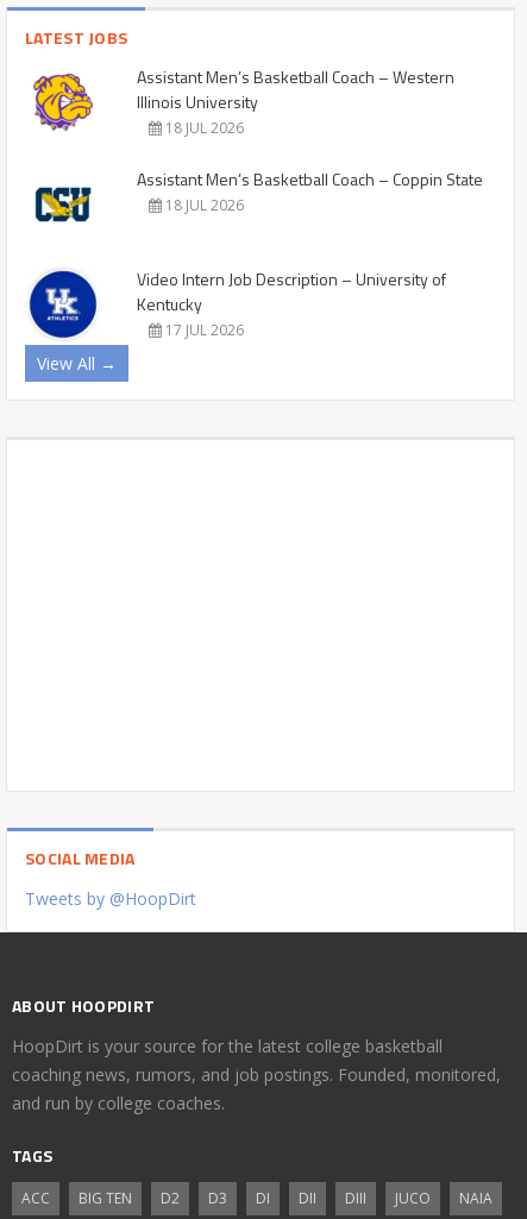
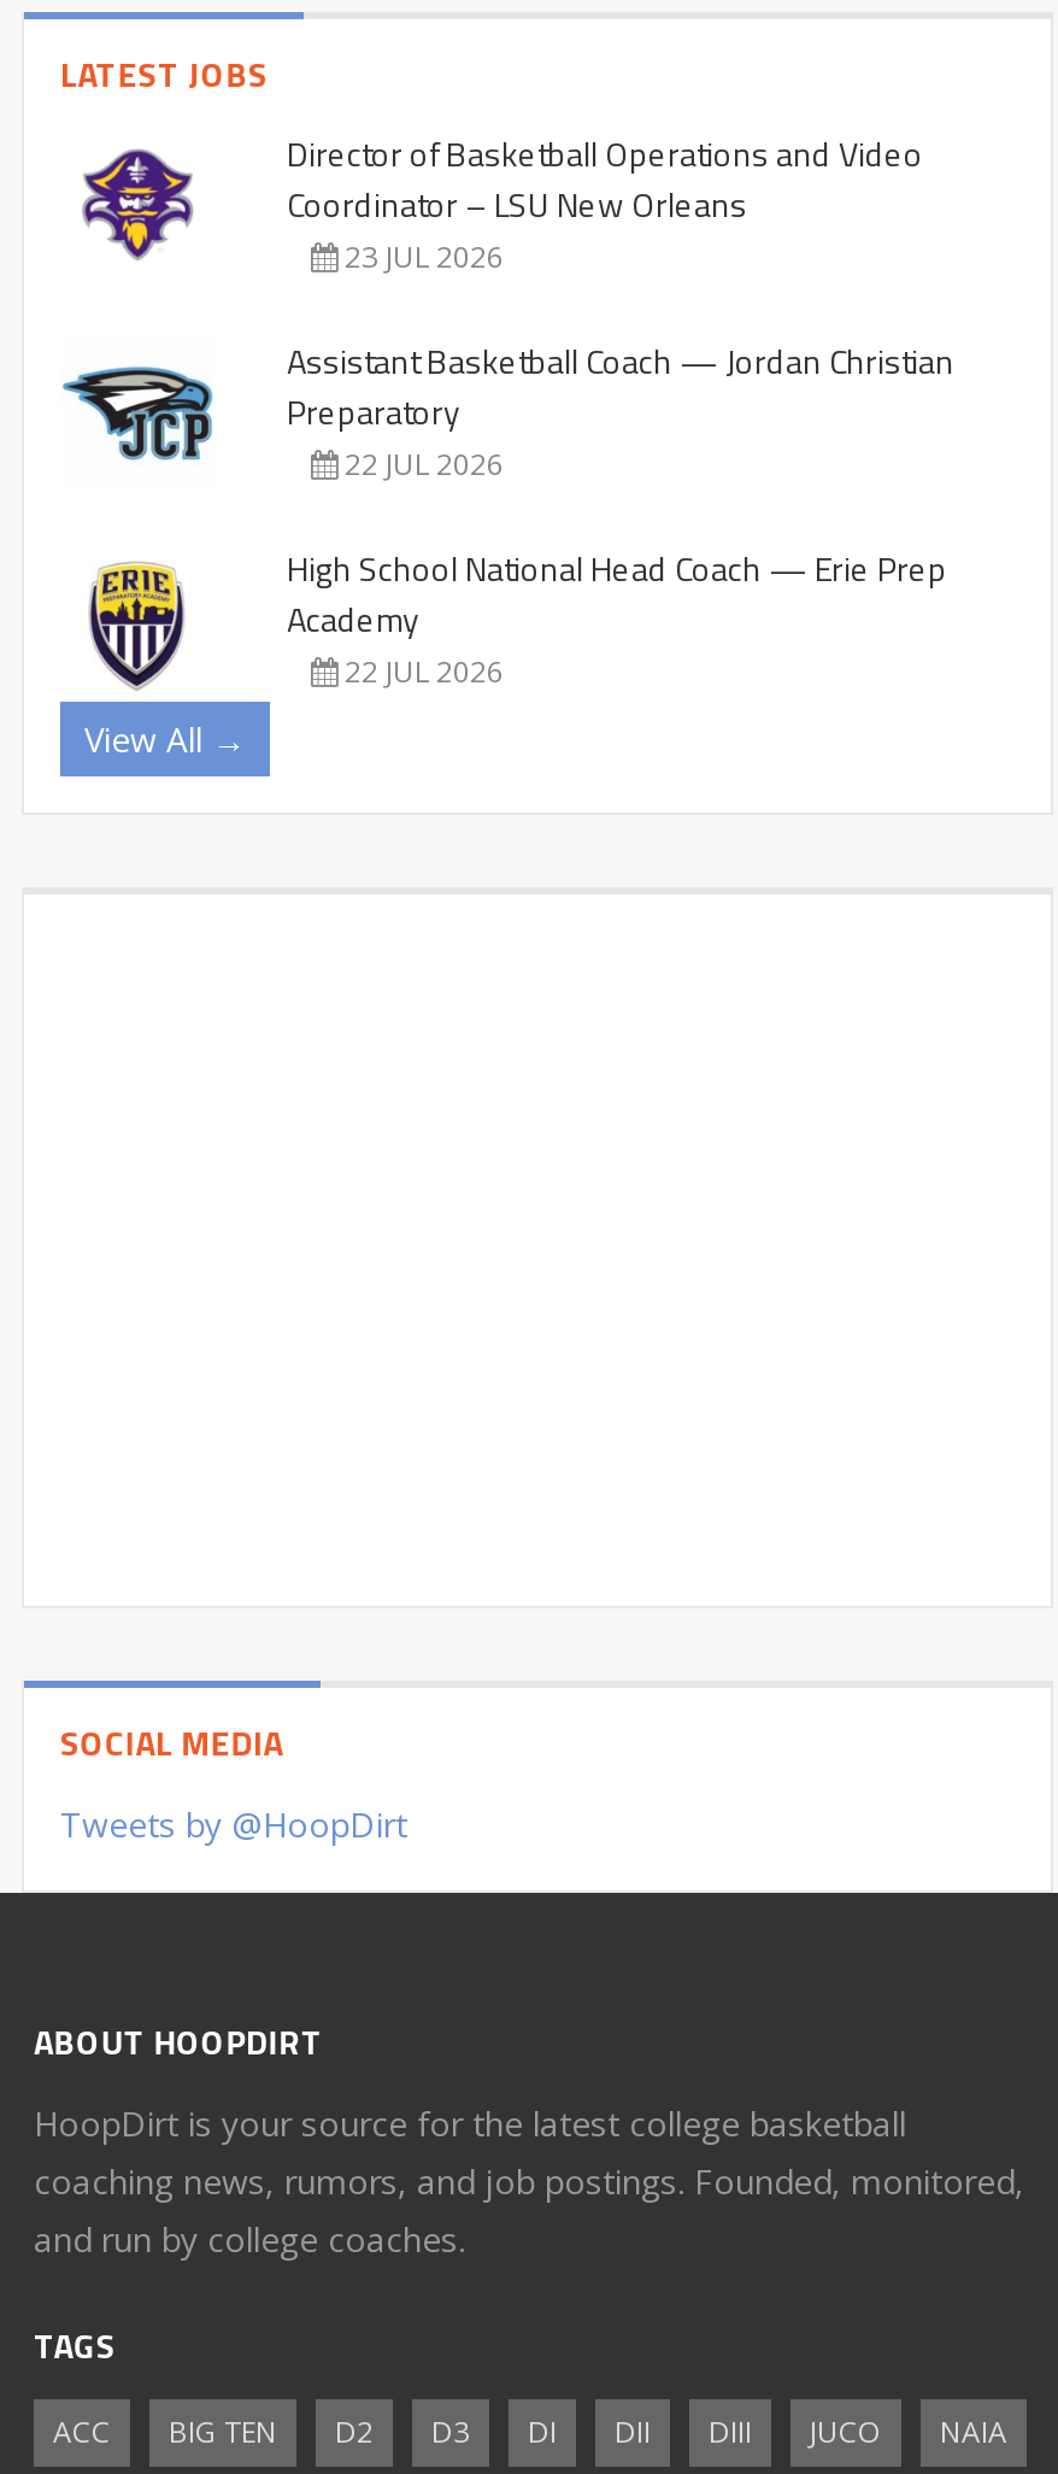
- [image]
- Assistant Men’s Basketball Coach – Western
- Illinois University
- 18 JUL 2026
+ [image]
+ Director of Basketball Operations and Video
+ Coordinator – LSU New Orleans
+ 23 JUL 2026

- [image]
- Assistant Men’s Basketball Coach – Coppin State
- 18 JUL 2026
+ [image]
+ Assistant Basketball Coach — Jordan Christian
+ Preparatory
+ 22 JUL 2026

- [image]
- Video Intern Job Description – University of
- Kentucky
- 17 JUL 2026
+ [image]
+ High School National Head Coach — Erie Prep
+ Academy
+ 22 JUL 2026
